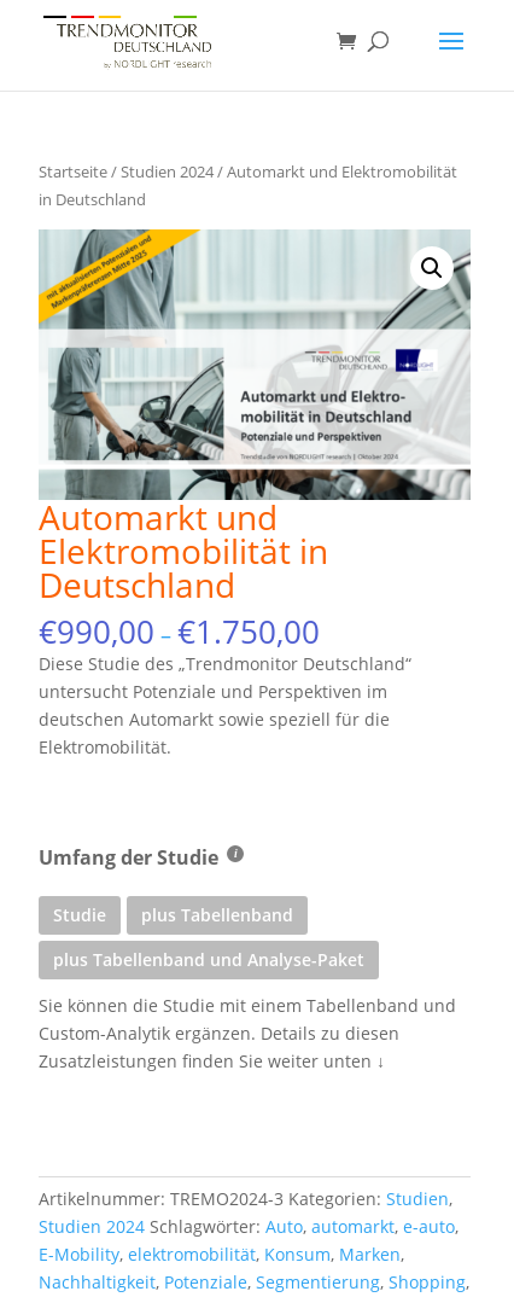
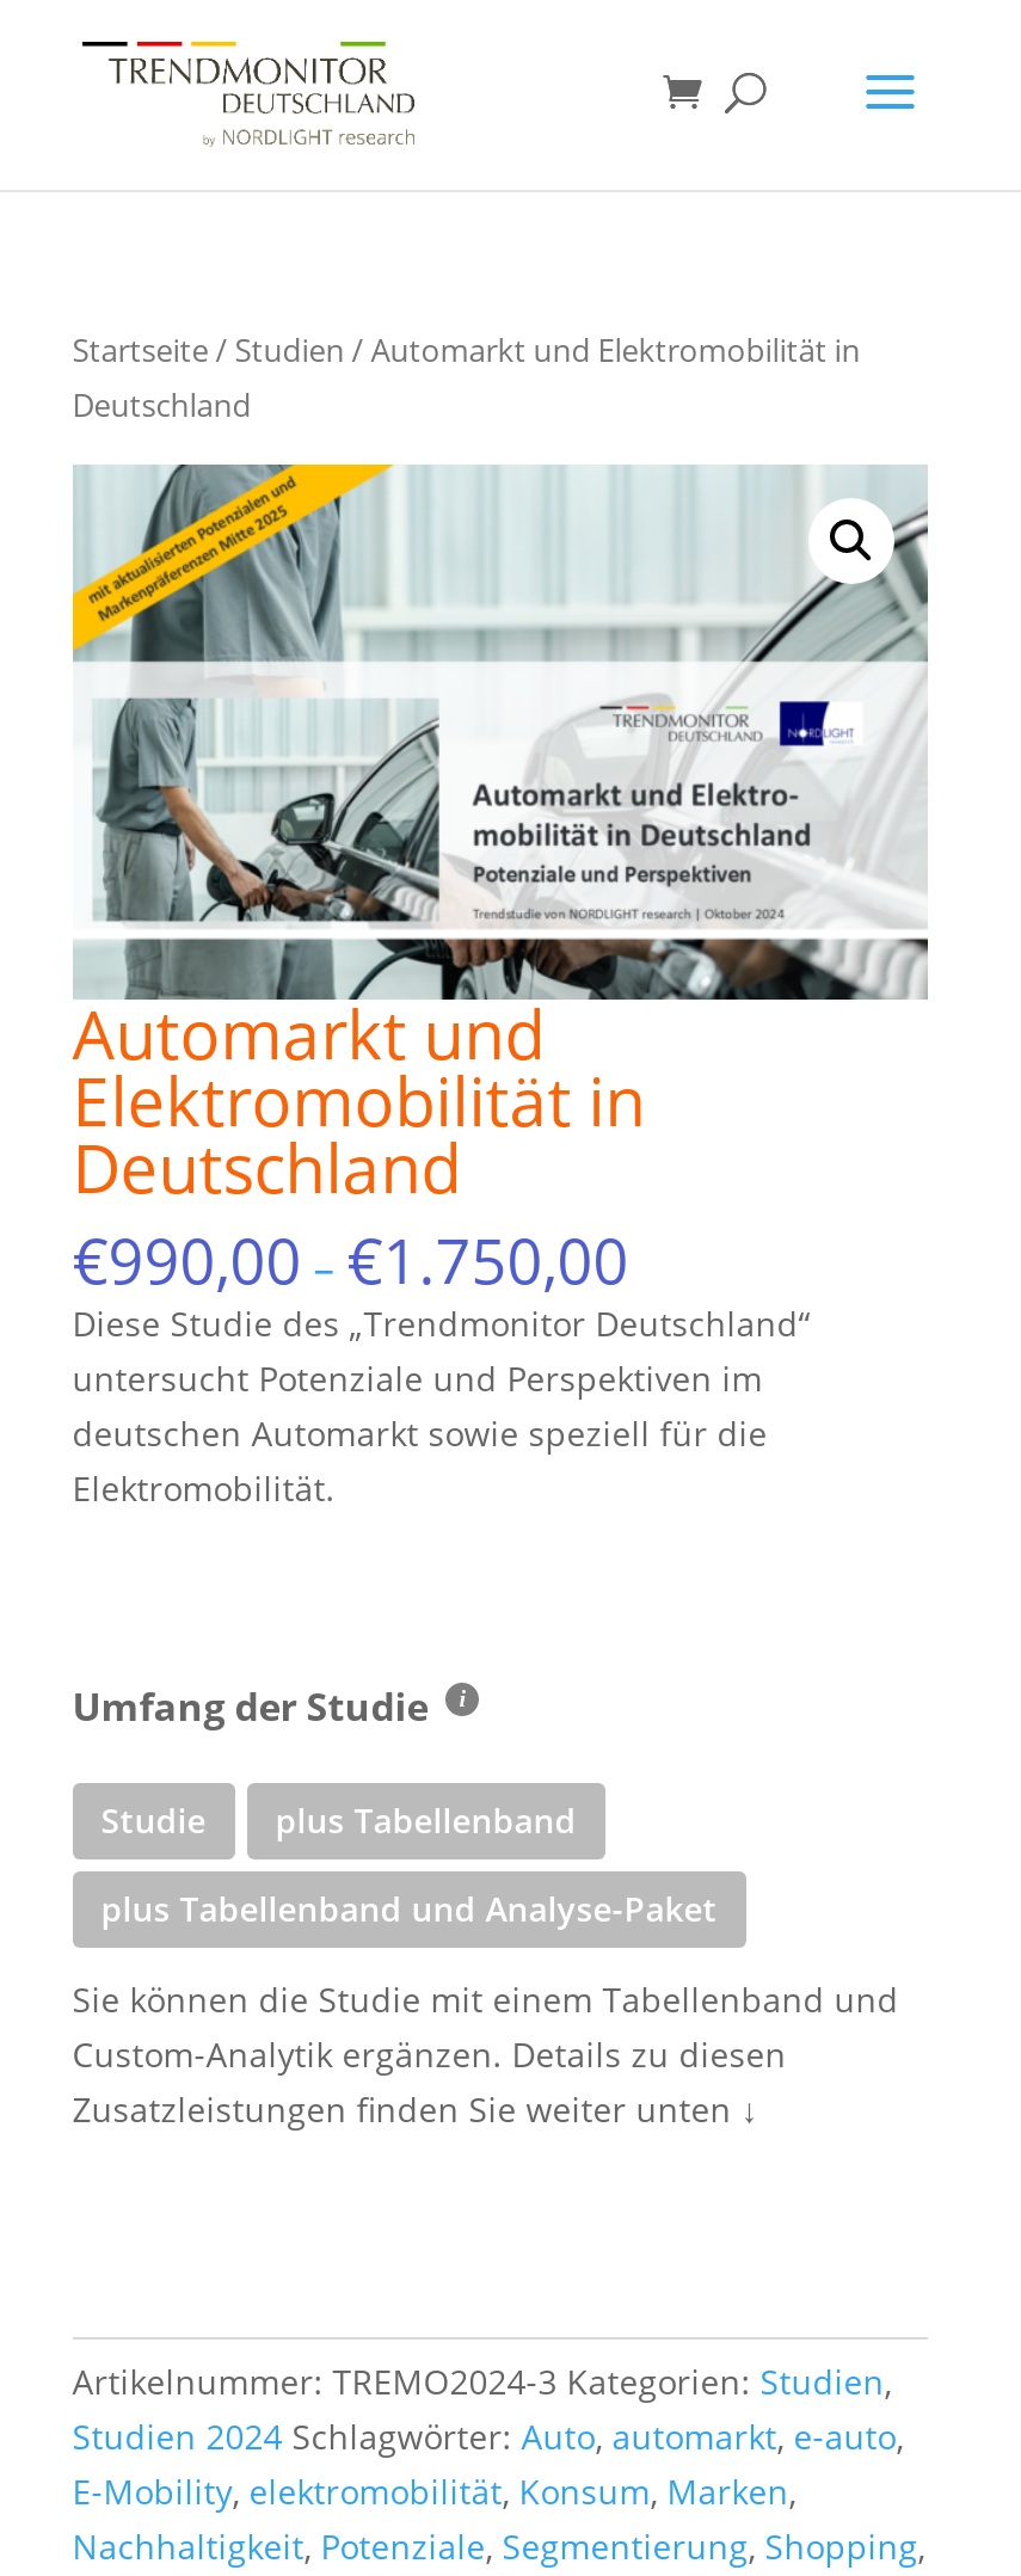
- Startseite / Studien 2024 / Automarkt und Elektromobilität
- in Deutschland
+ Startseite / Studien / Automarkt und Elektromobilität in
+ Deutschland
